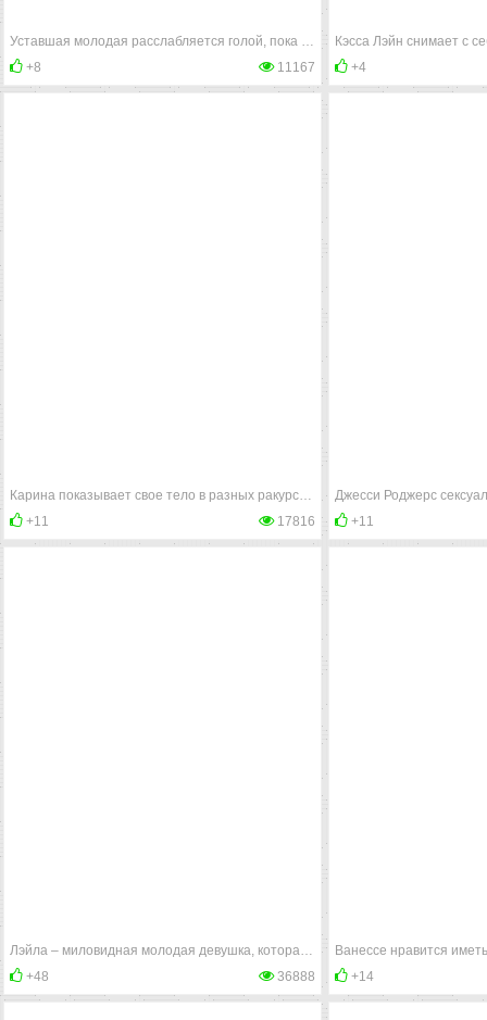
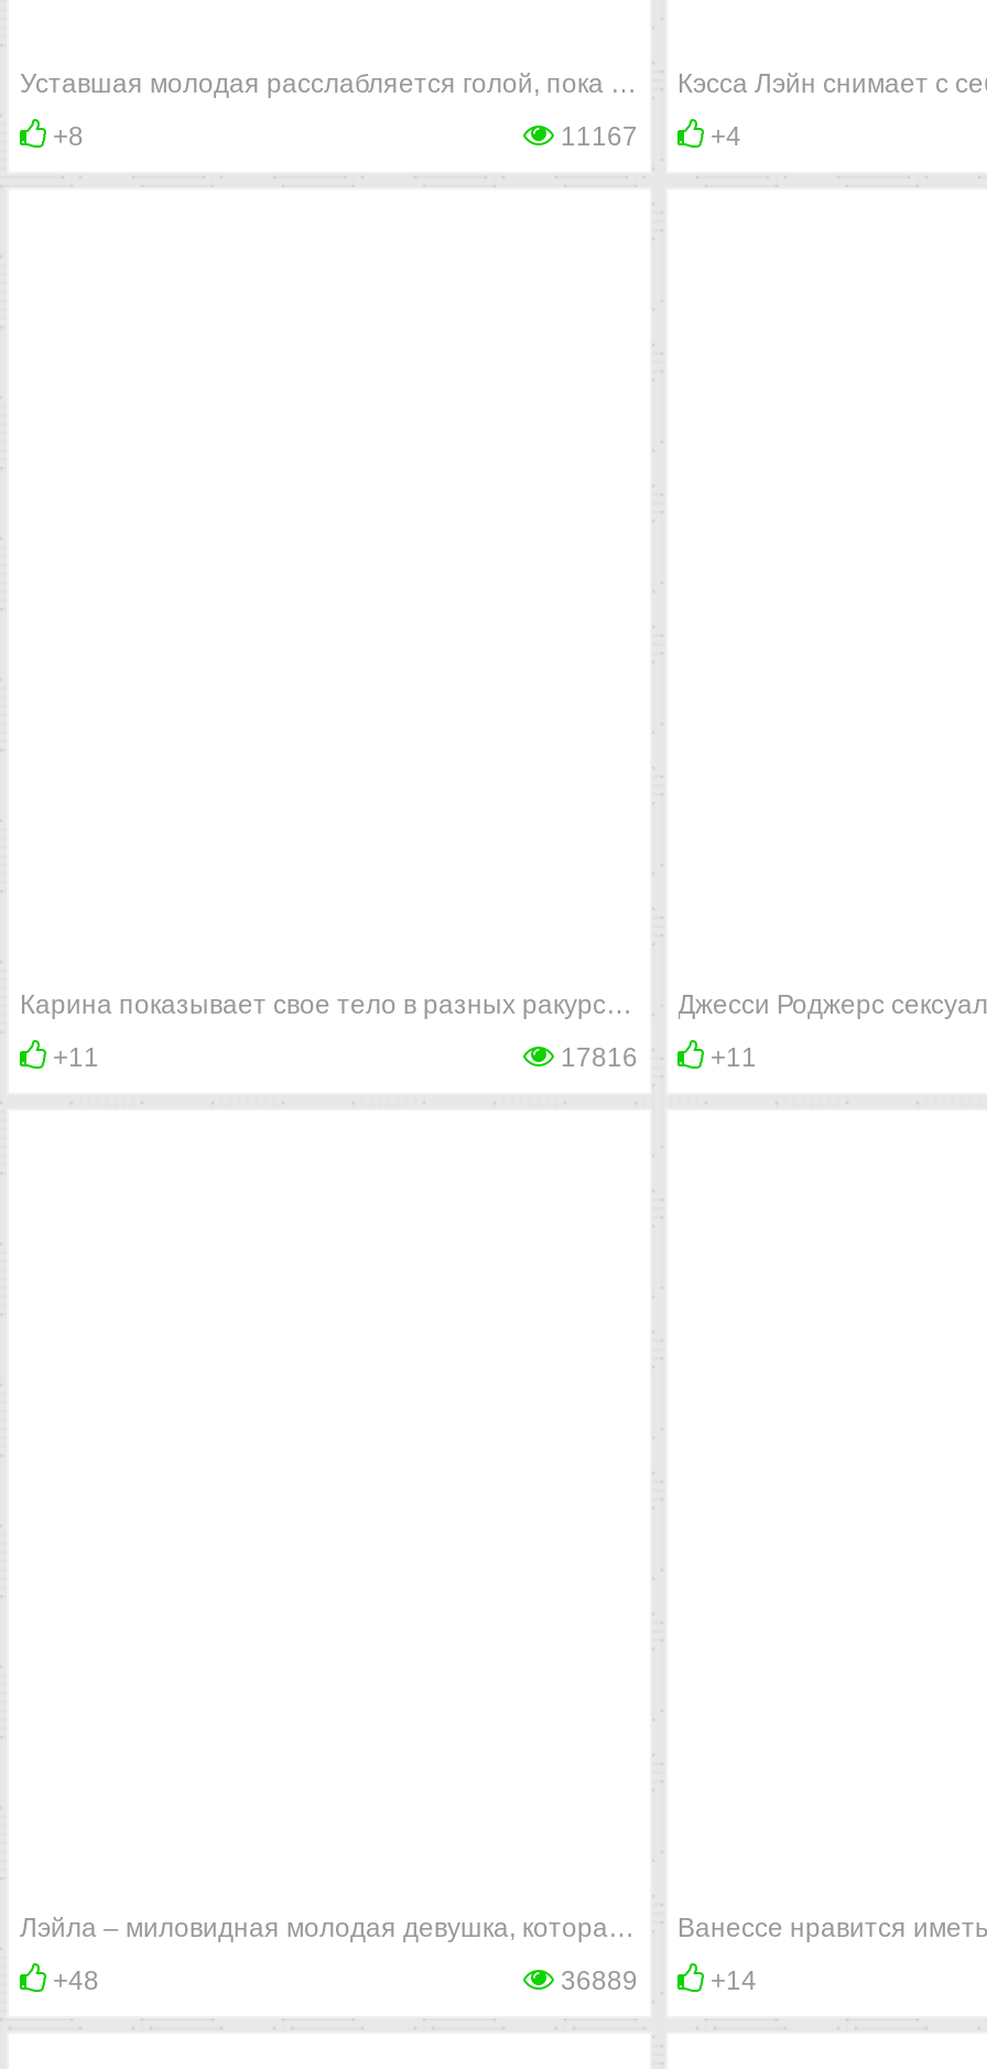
- 36888
+ 36889
